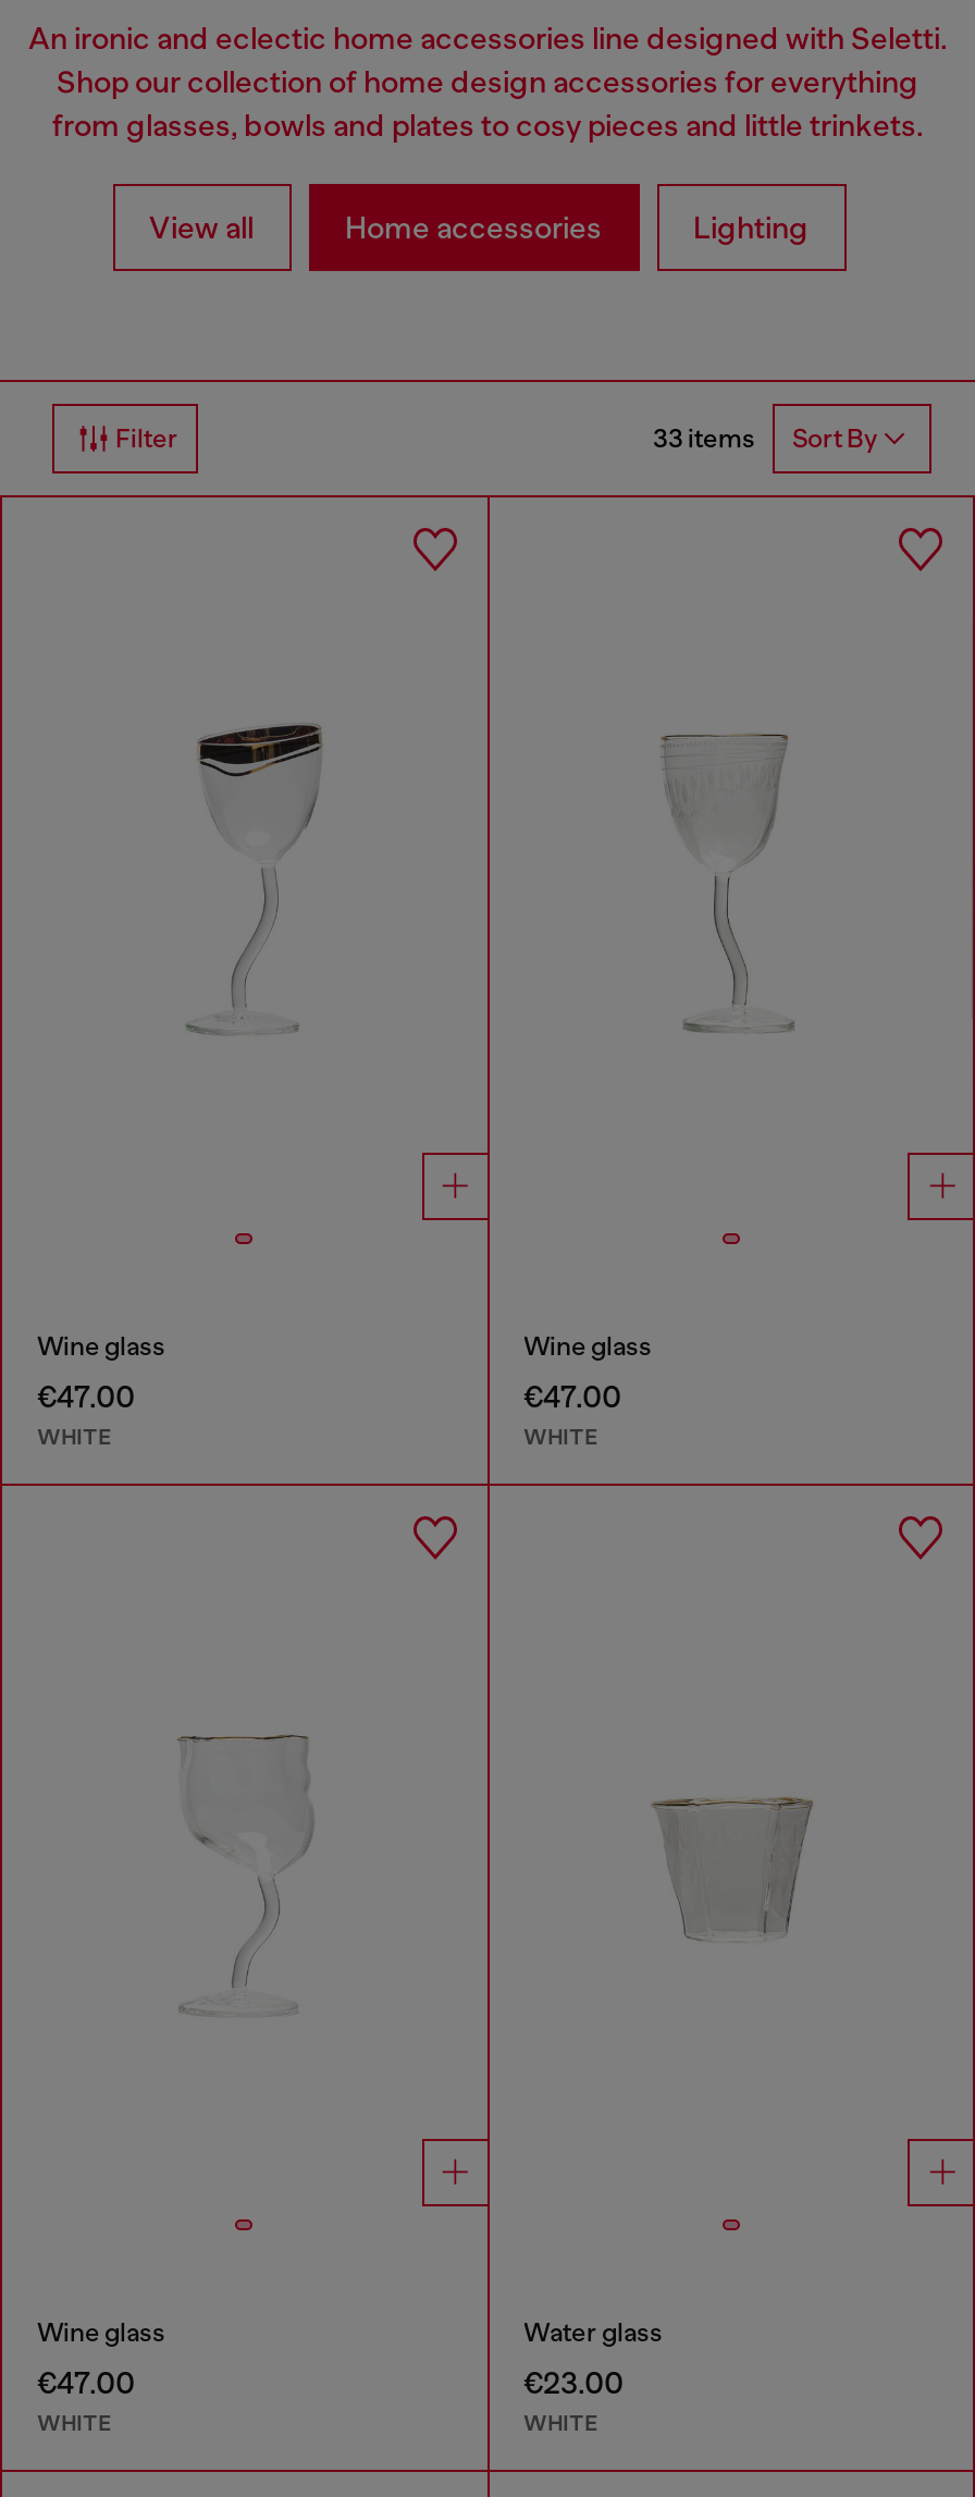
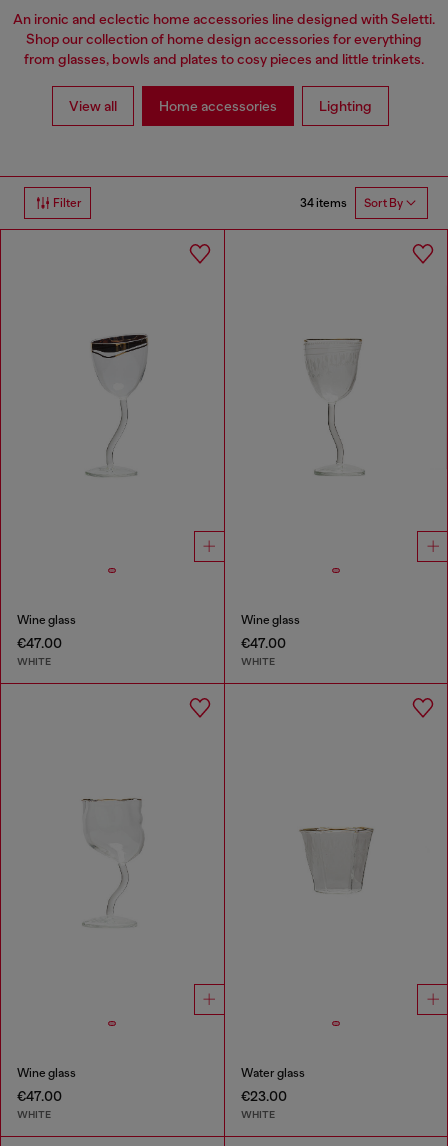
- 33 items Sort By
+ 34 items Sort By
